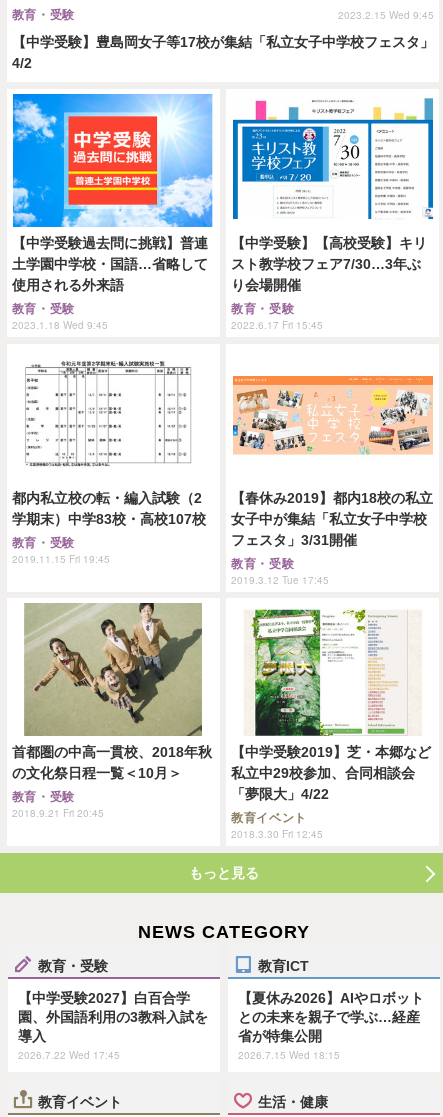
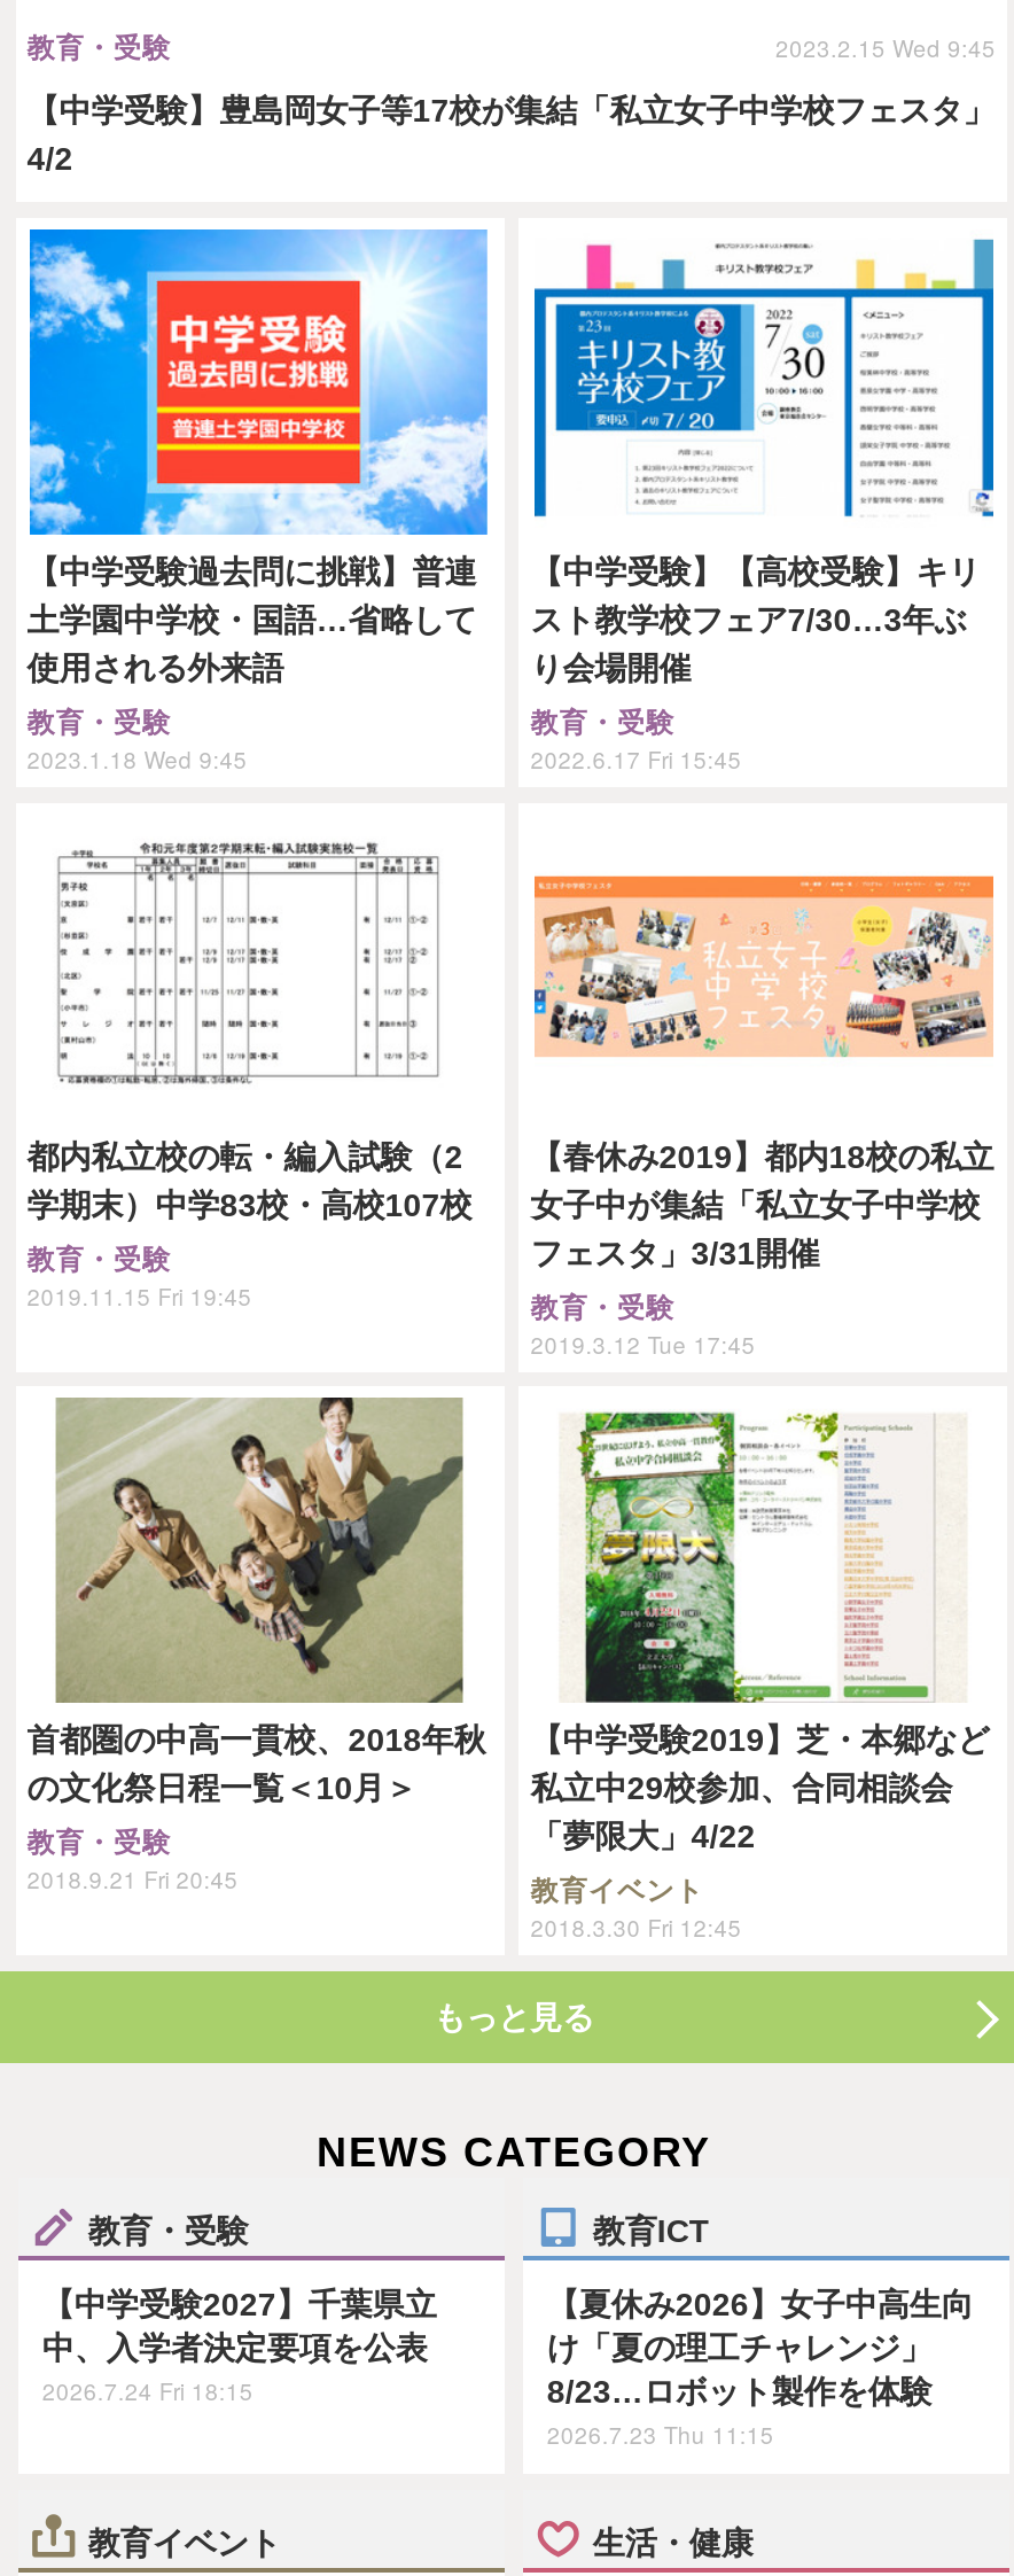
- 【中学受験2027】白百合学
- 園、外国語利用の3教科入試を
- 導入
- 2026.7.22 Wed 17:45
+ 【中学受験2027】千葉県立
+ 中、入学者決定要項を公表
+ 2026.7.24 Fri 18:15

- 【夏休み2026】AIやロボット
- との未来を親子で学ぶ…経産
- 省が特集公開
- 2026.7.15 Wed 18:15
+ 【夏休み2026】女子中高生向
+ け「夏の理工チャレンジ」
+ 8/23…ロボット製作を体験
+ 2026.7.23 Thu 11:15
